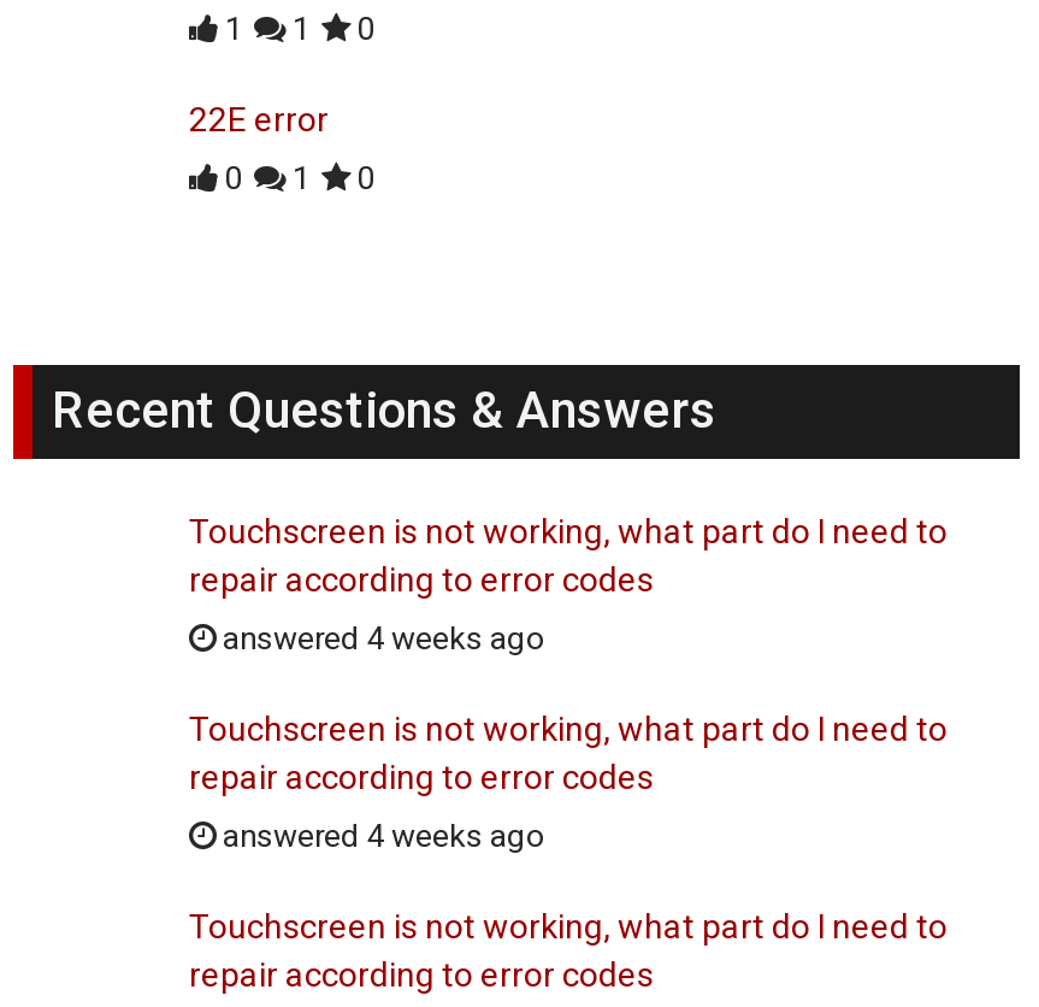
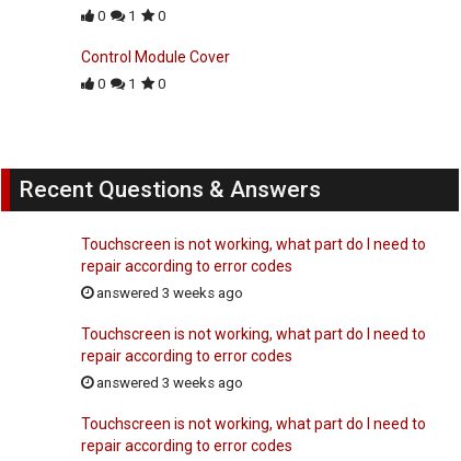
- 1 1 0
+ 0 1 0

- 22E error
+ Control Module Cover

- answered 4 weeks ago
+ answered 3 weeks ago

- answered 4 weeks ago
+ answered 3 weeks ago
